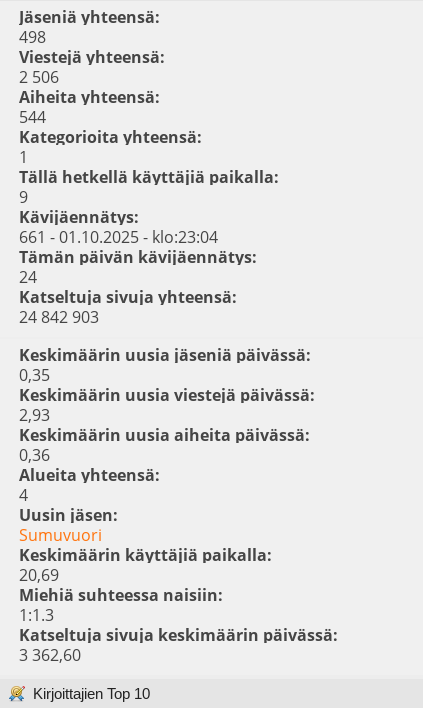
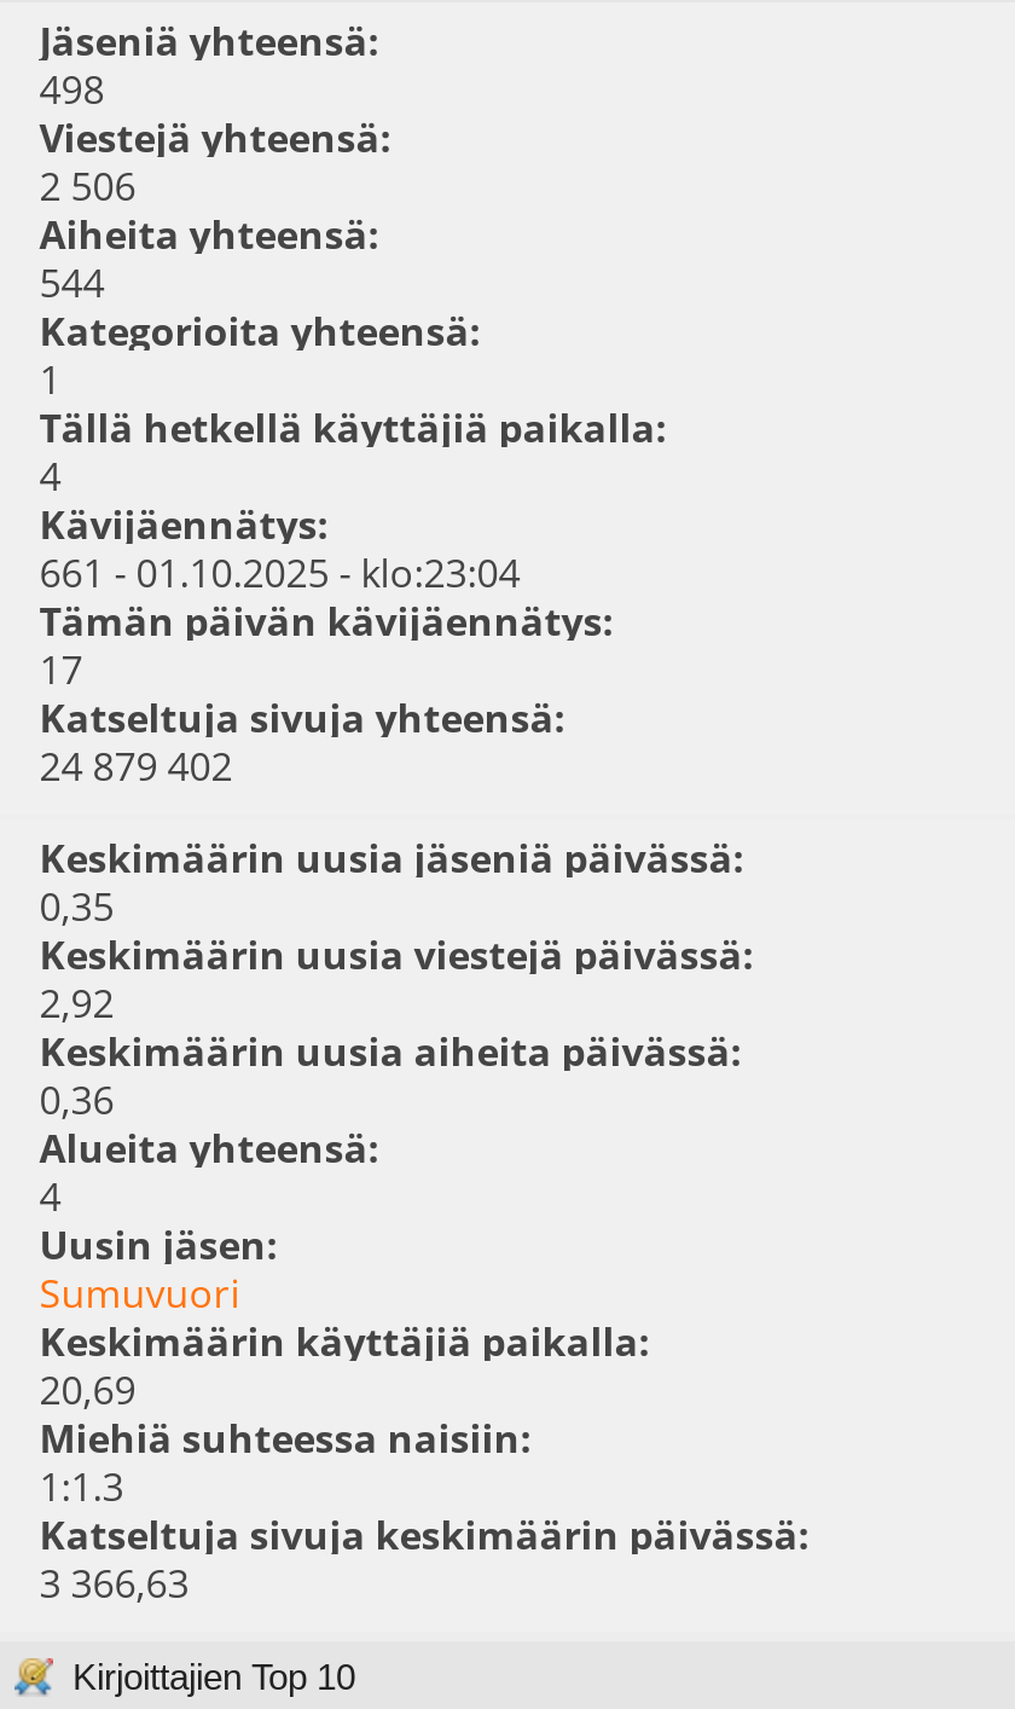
- 9
+ 4

- 24
+ 17

- 24 842 903
+ 24 879 402

- 2,93
+ 2,92

- 3 362,60
+ 3 366,63
